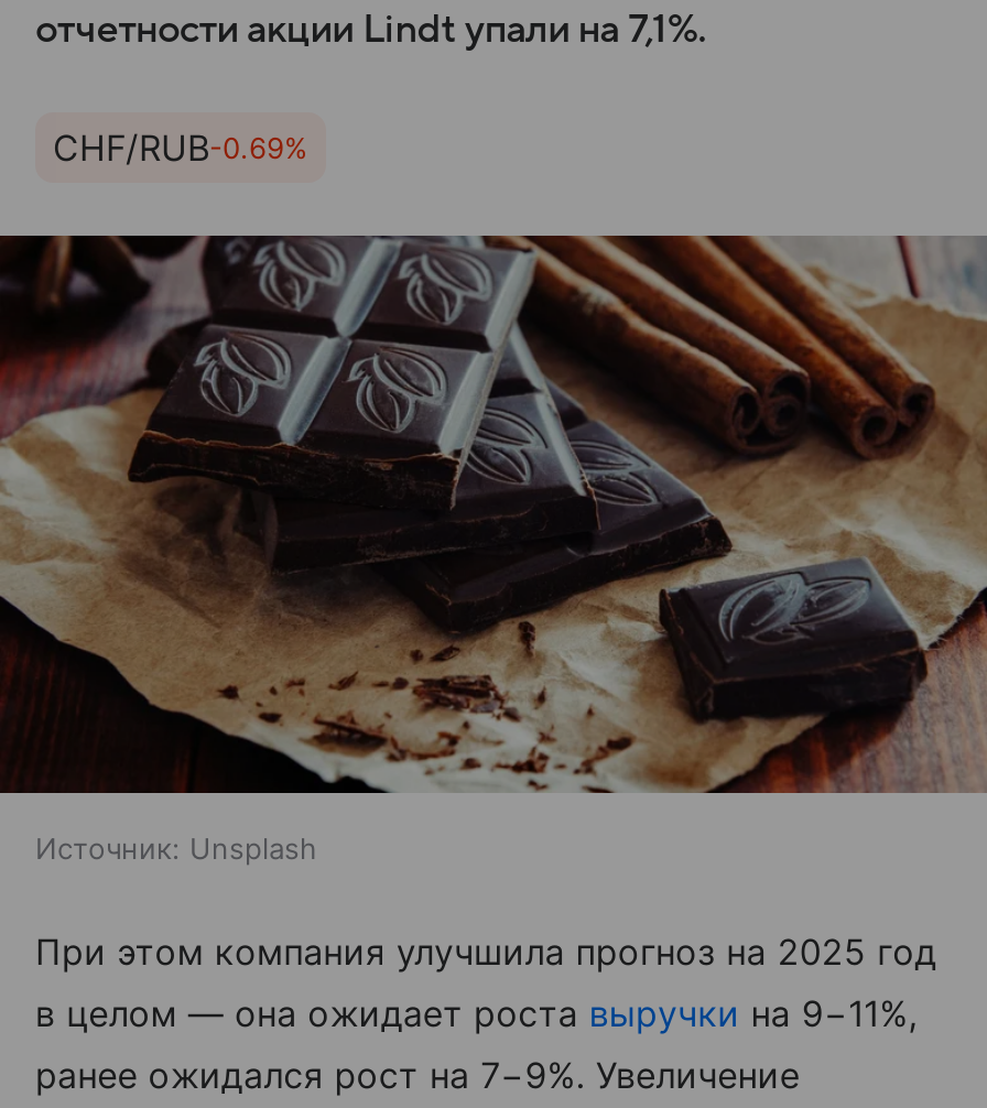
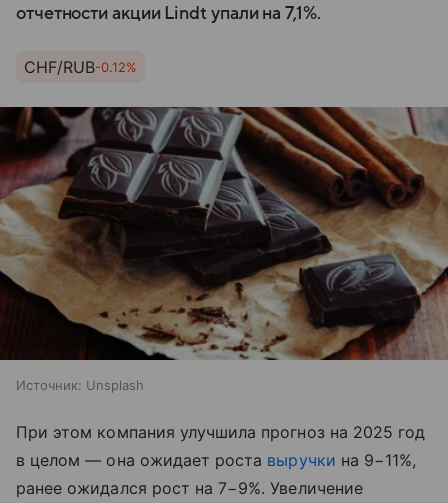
- CHF/RUB-0.69%
+ CHF/RUB-0.12%
